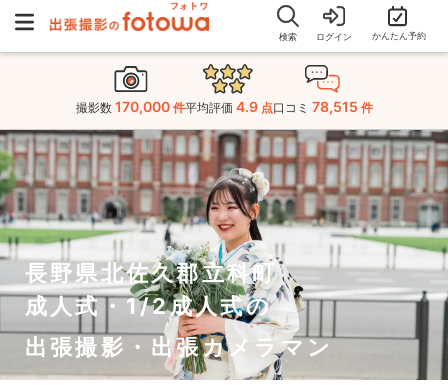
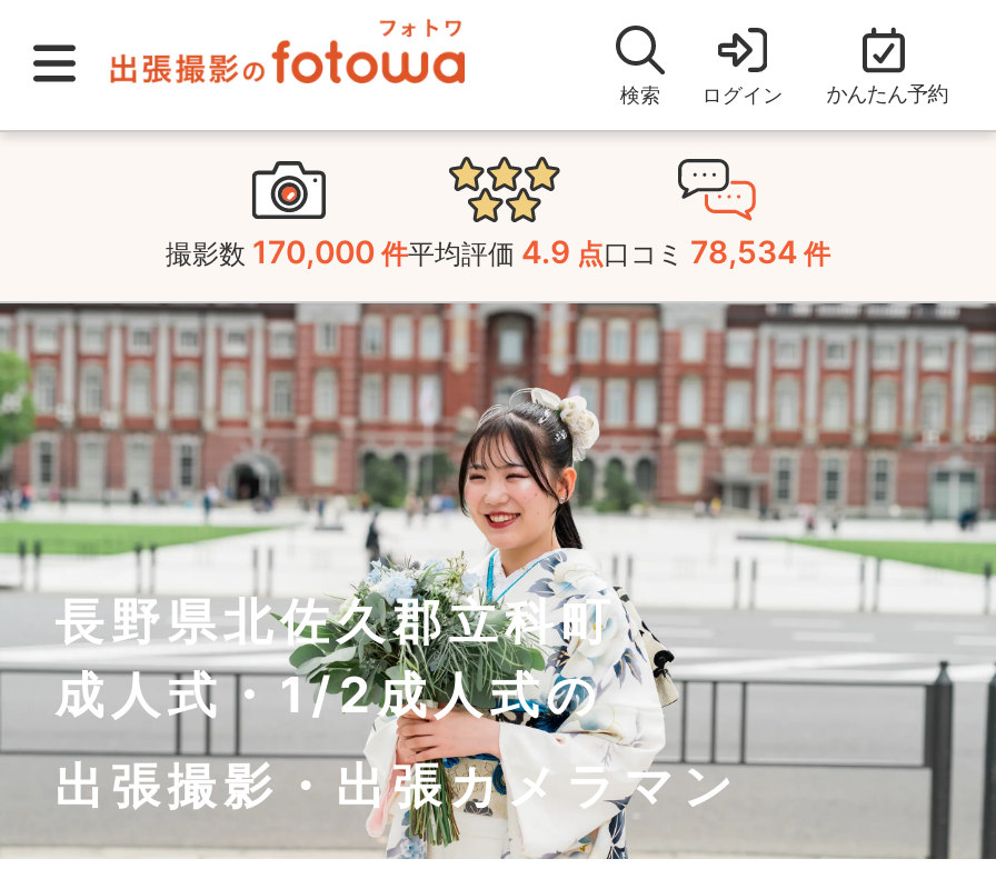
- 撮影数 170,000 件平均評価 4.9 点口コミ 78,515 件
+ 撮影数 170,000 件平均評価 4.9 点口コミ 78,534 件
